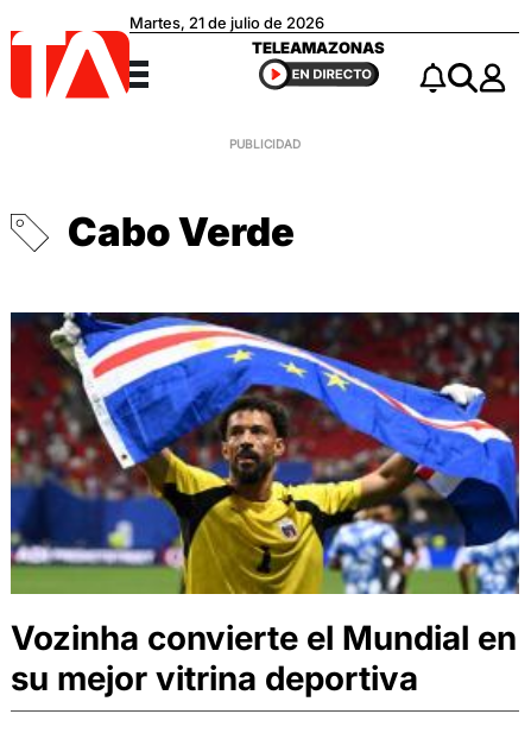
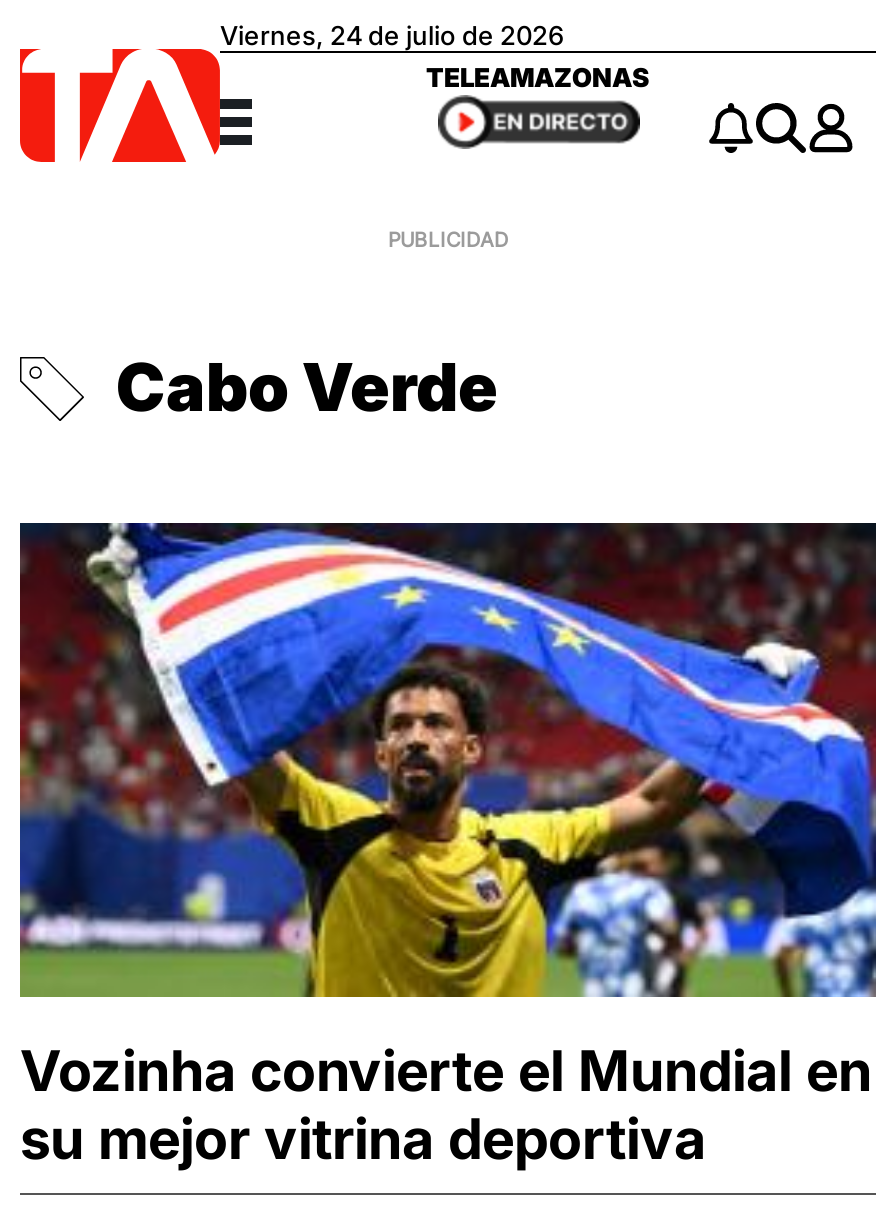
- Martes, 21 de julio de 2026
+ Viernes, 24 de julio de 2026
